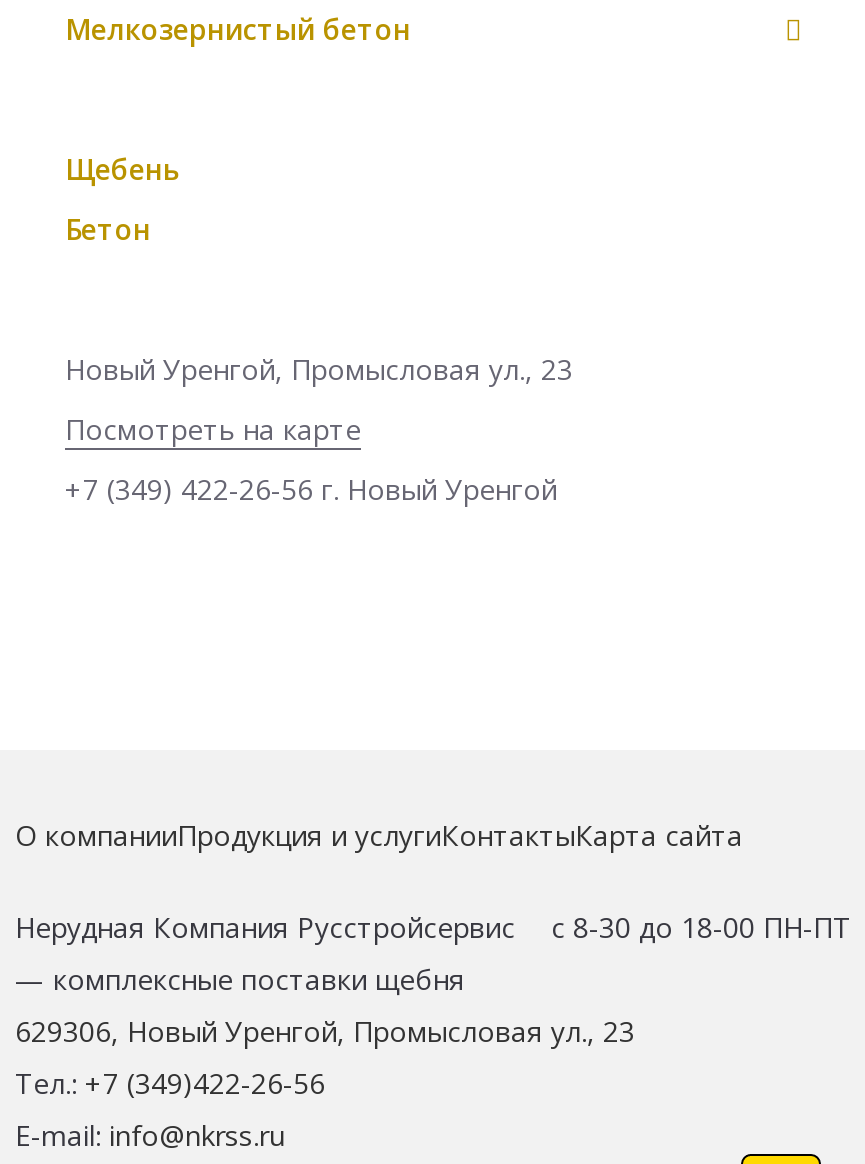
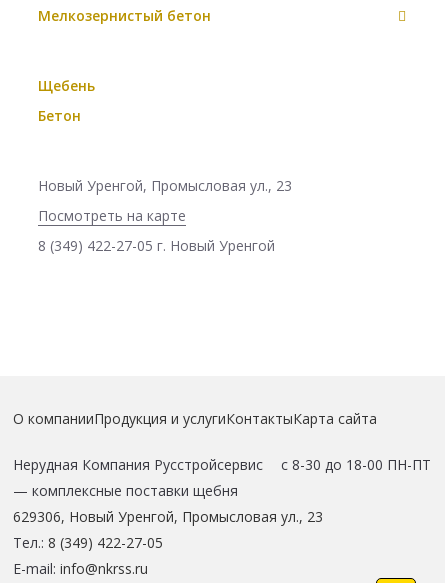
- +7 (349) 422-26-56 г. Новый Уренгой
+ 8 (349) 422-27-05 г. Новый Уренгой

- Тел.: +7 (349)422-26-56
+ Тел.: 8 (349) 422-27-05
